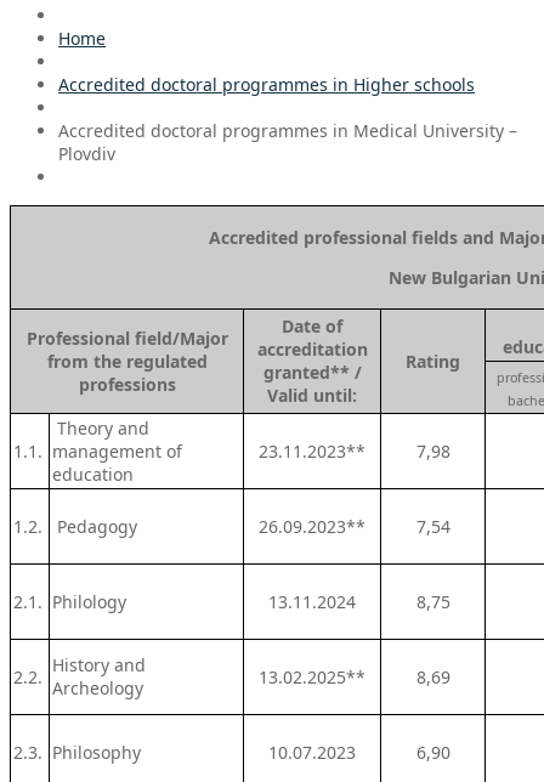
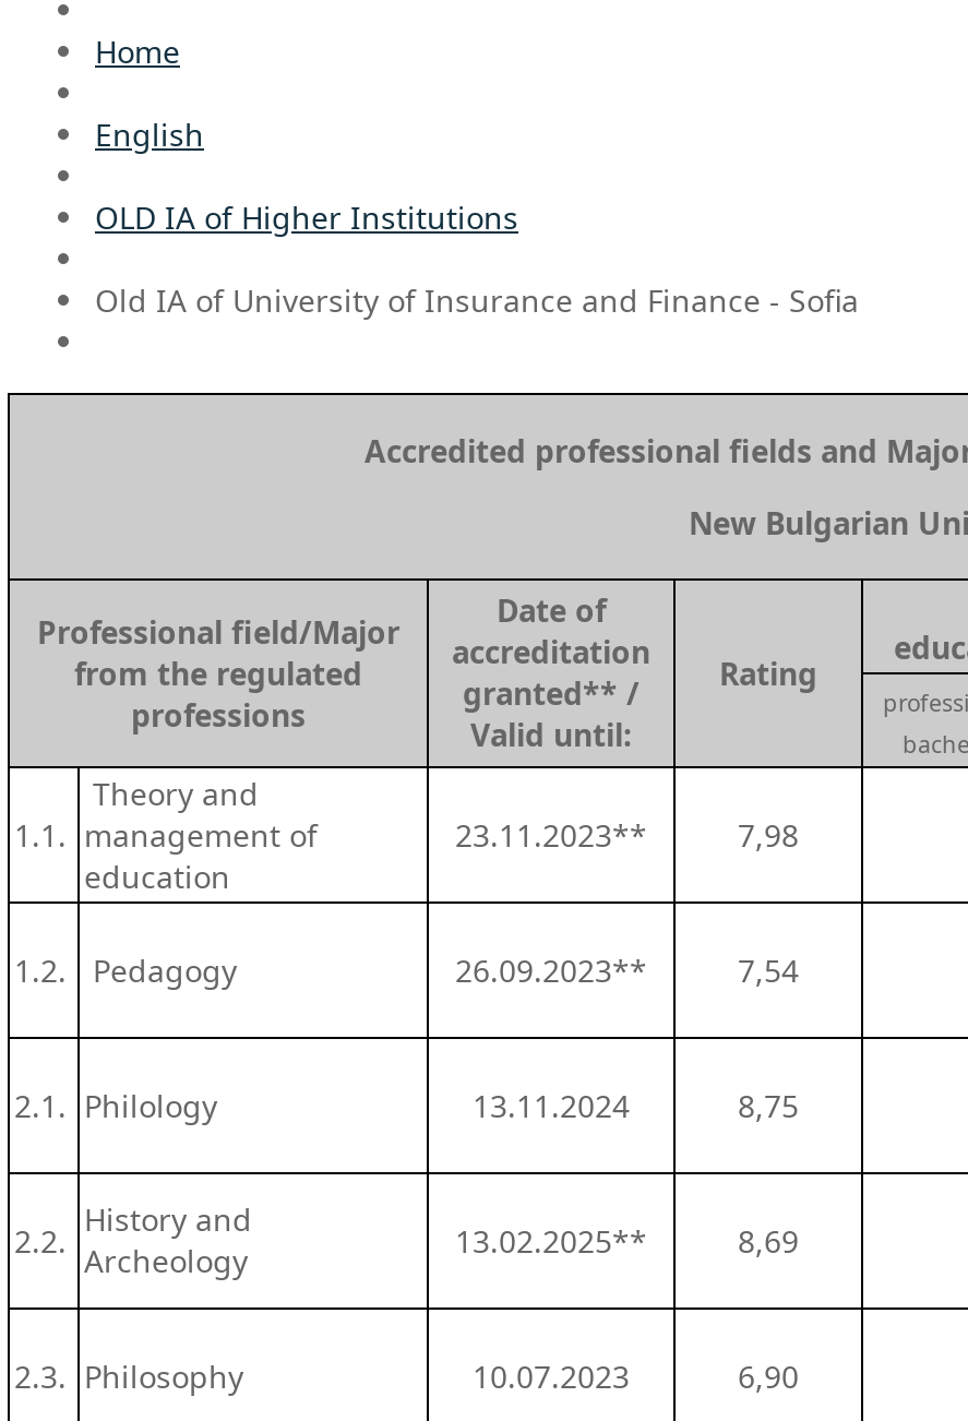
- Accredited doctoral programmes in Higher schools
- Accredited doctoral programmes in Medical University –
- Plovdiv
+ English
+ OLD IA of Higher Institutions
+ Old IA of University of Insurance and Finance - Sofia
